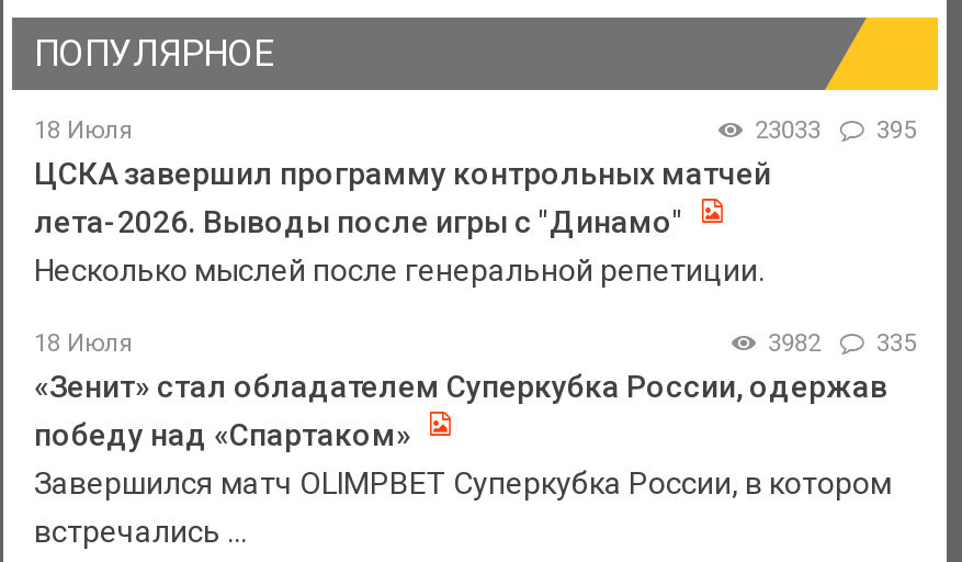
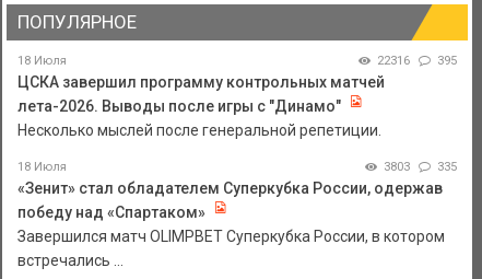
- 23033 395
+ 22316 395

- 3982 335
+ 3803 335
